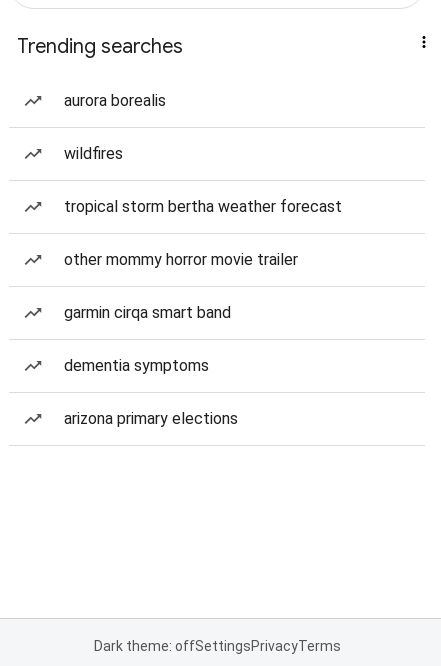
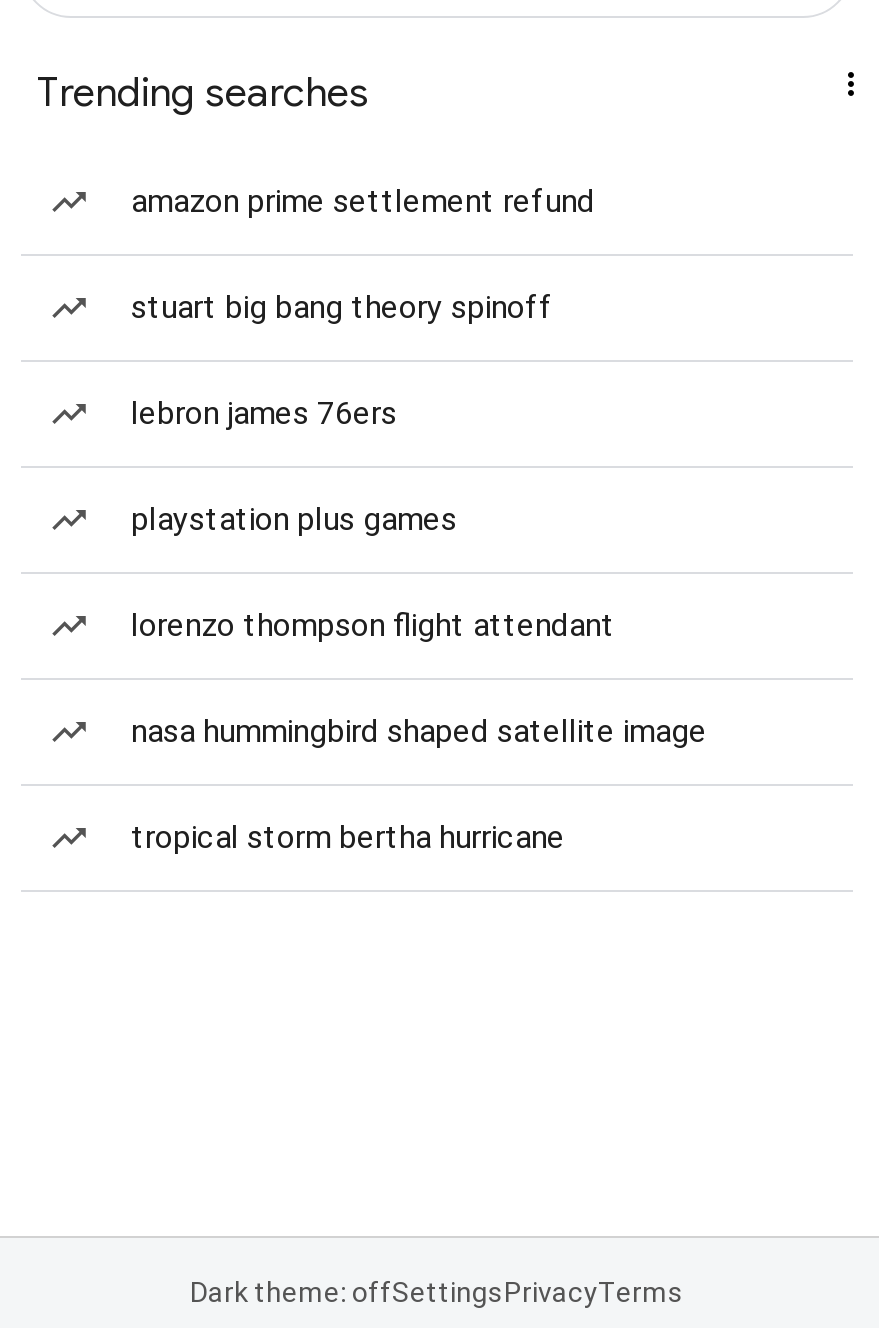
- aurora borealis
+ amazon prime settlement refund

- wildfires
+ stuart big bang theory spinoff

- tropical storm bertha weather forecast
+ lebron james 76ers

- other mommy horror movie trailer
+ playstation plus games

- garmin cirqa smart band
+ lorenzo thompson flight attendant

- dementia symptoms
+ nasa hummingbird shaped satellite image

- arizona primary elections
+ tropical storm bertha hurricane
